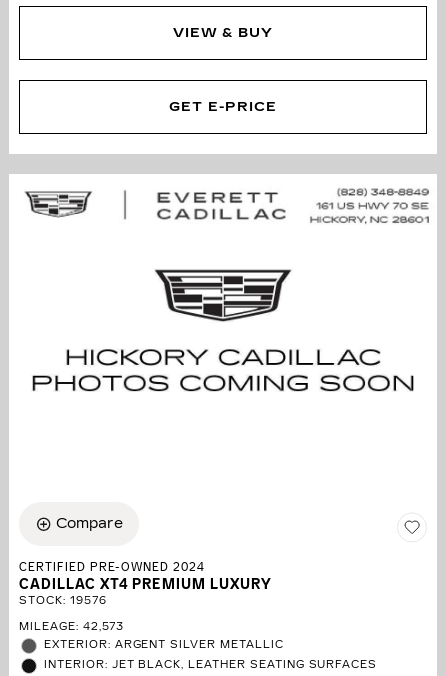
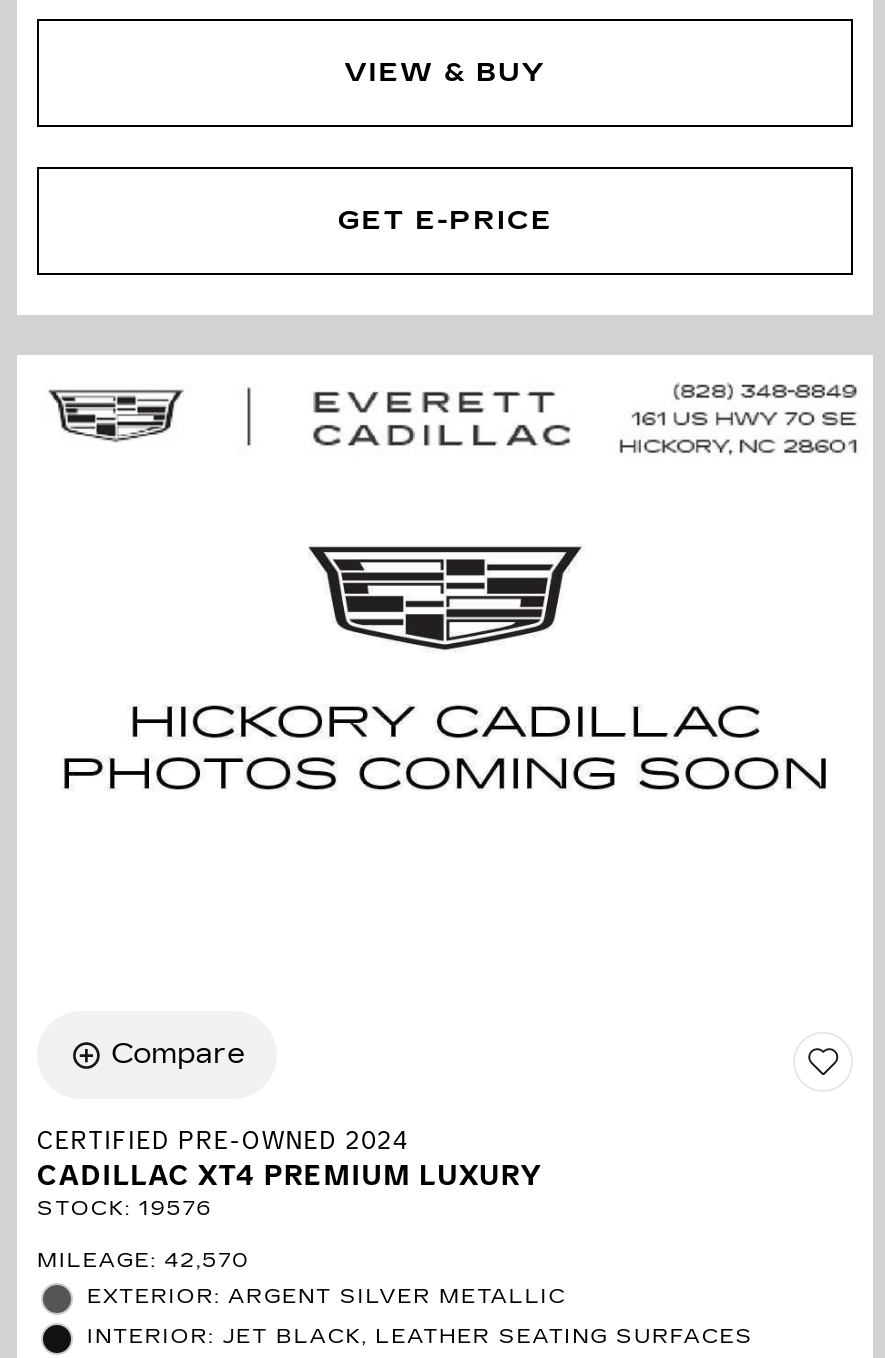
- MILEAGE: 42,573
+ MILEAGE: 42,570
